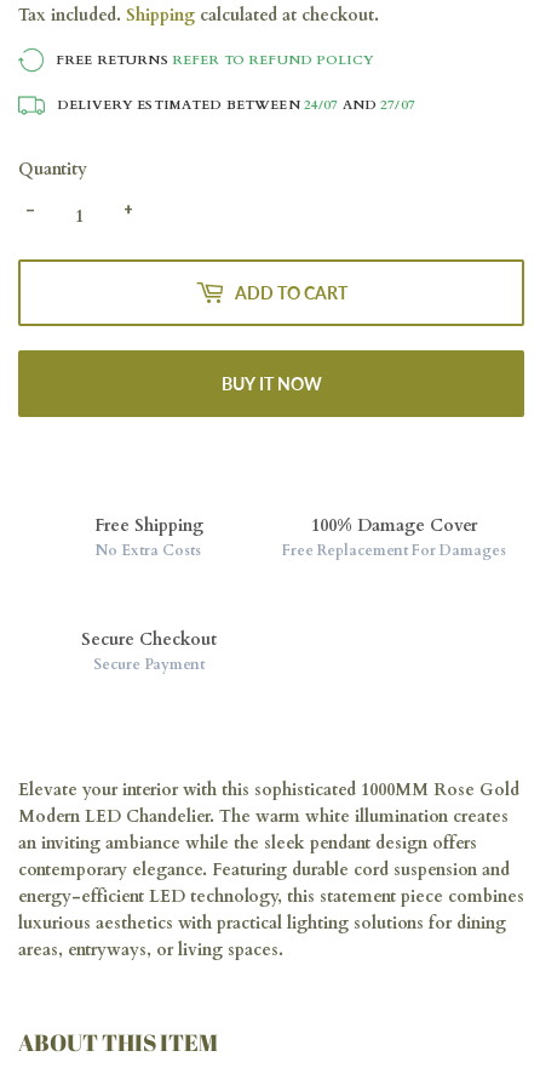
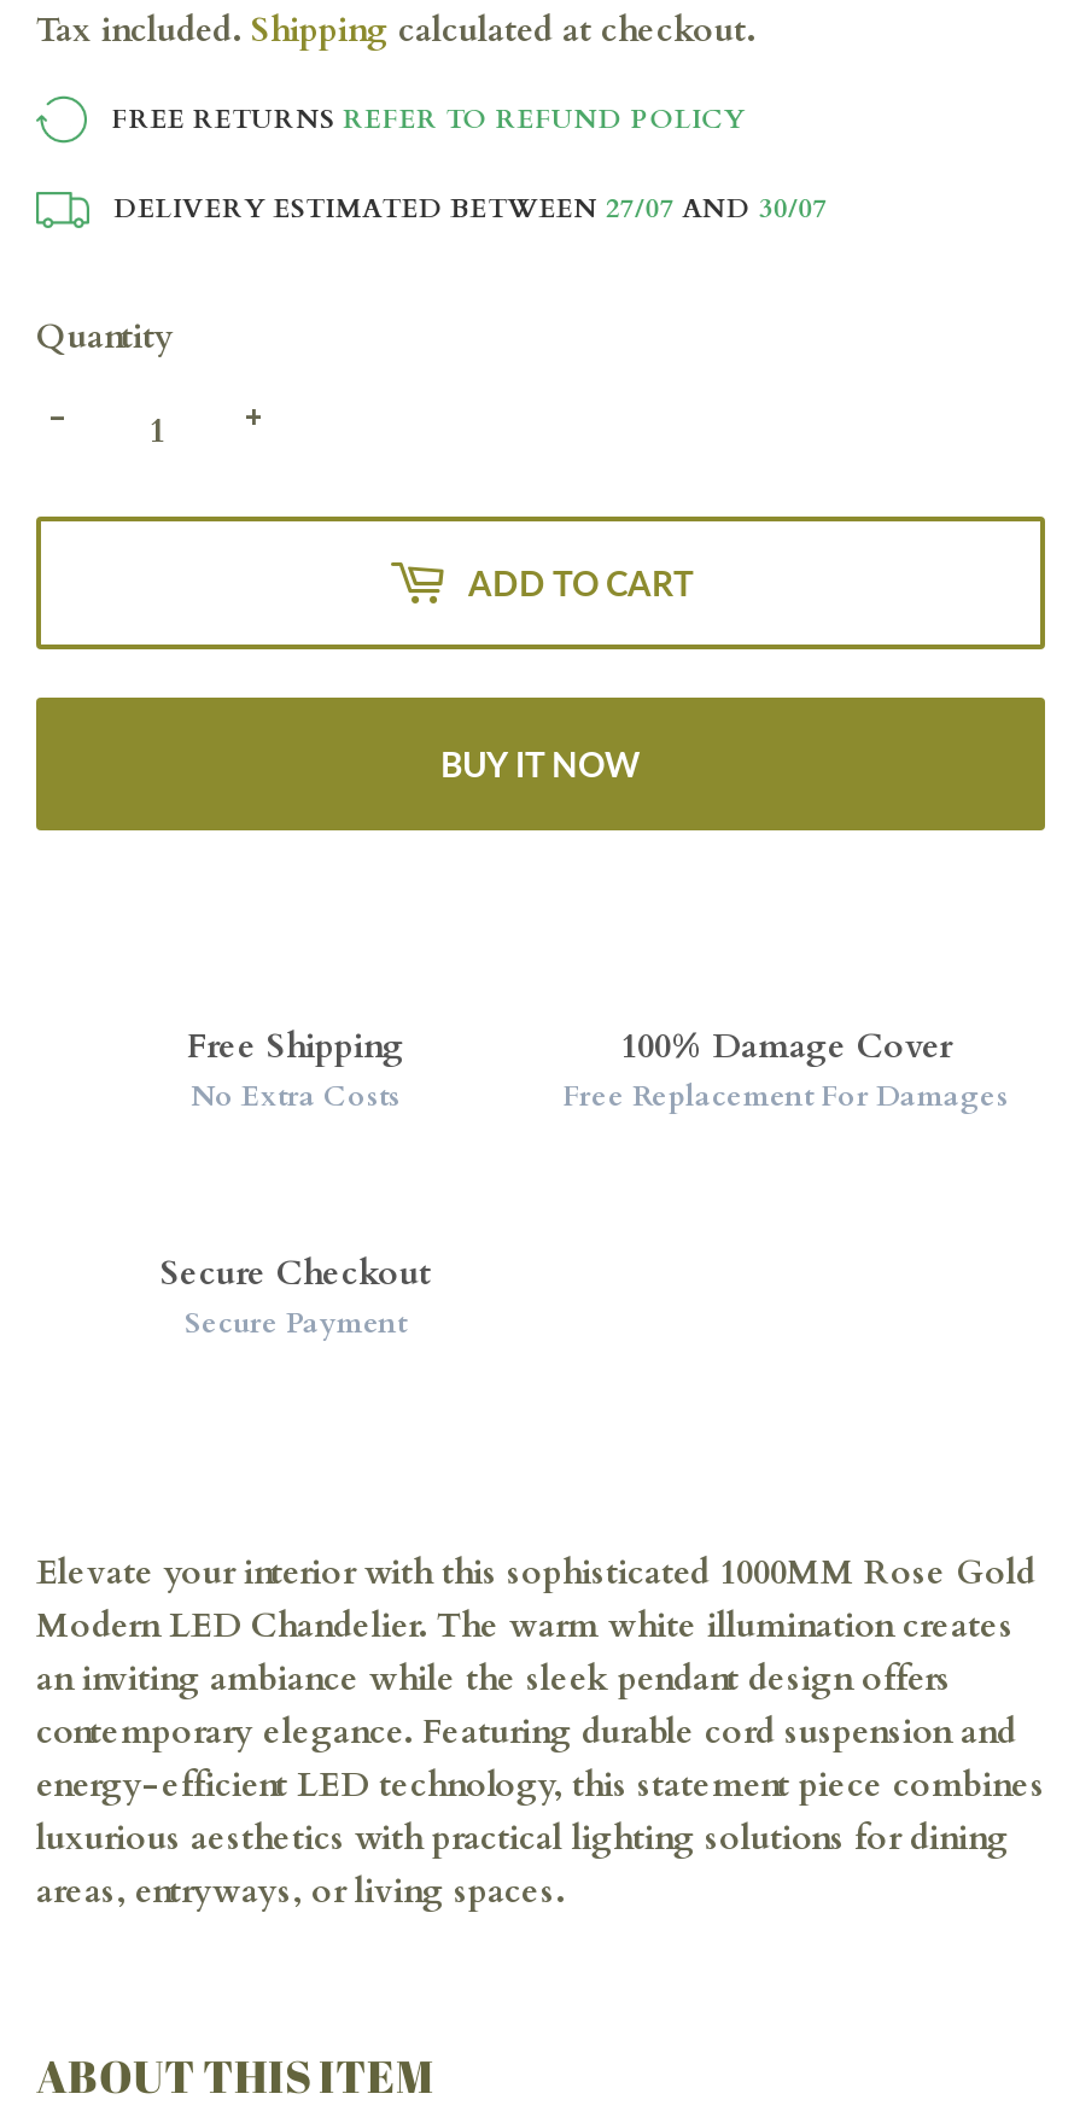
- DELIVERY ESTIMATED BETWEEN 24/07 AND 27/07
+ DELIVERY ESTIMATED BETWEEN 27/07 AND 30/07
